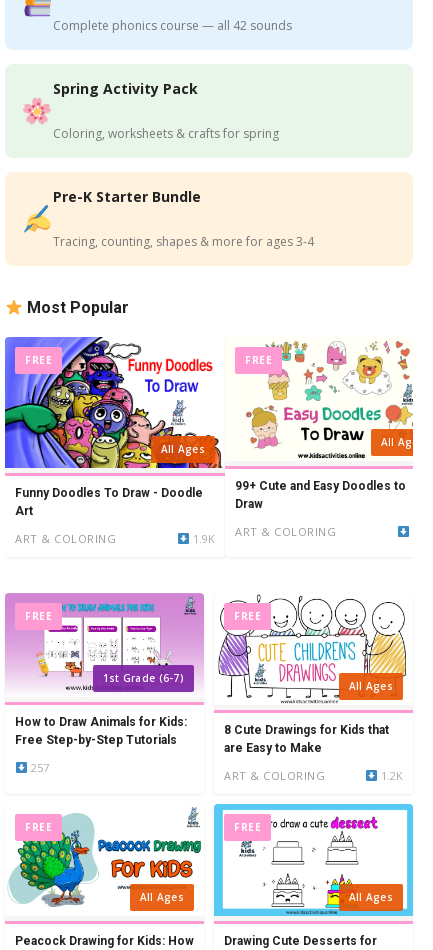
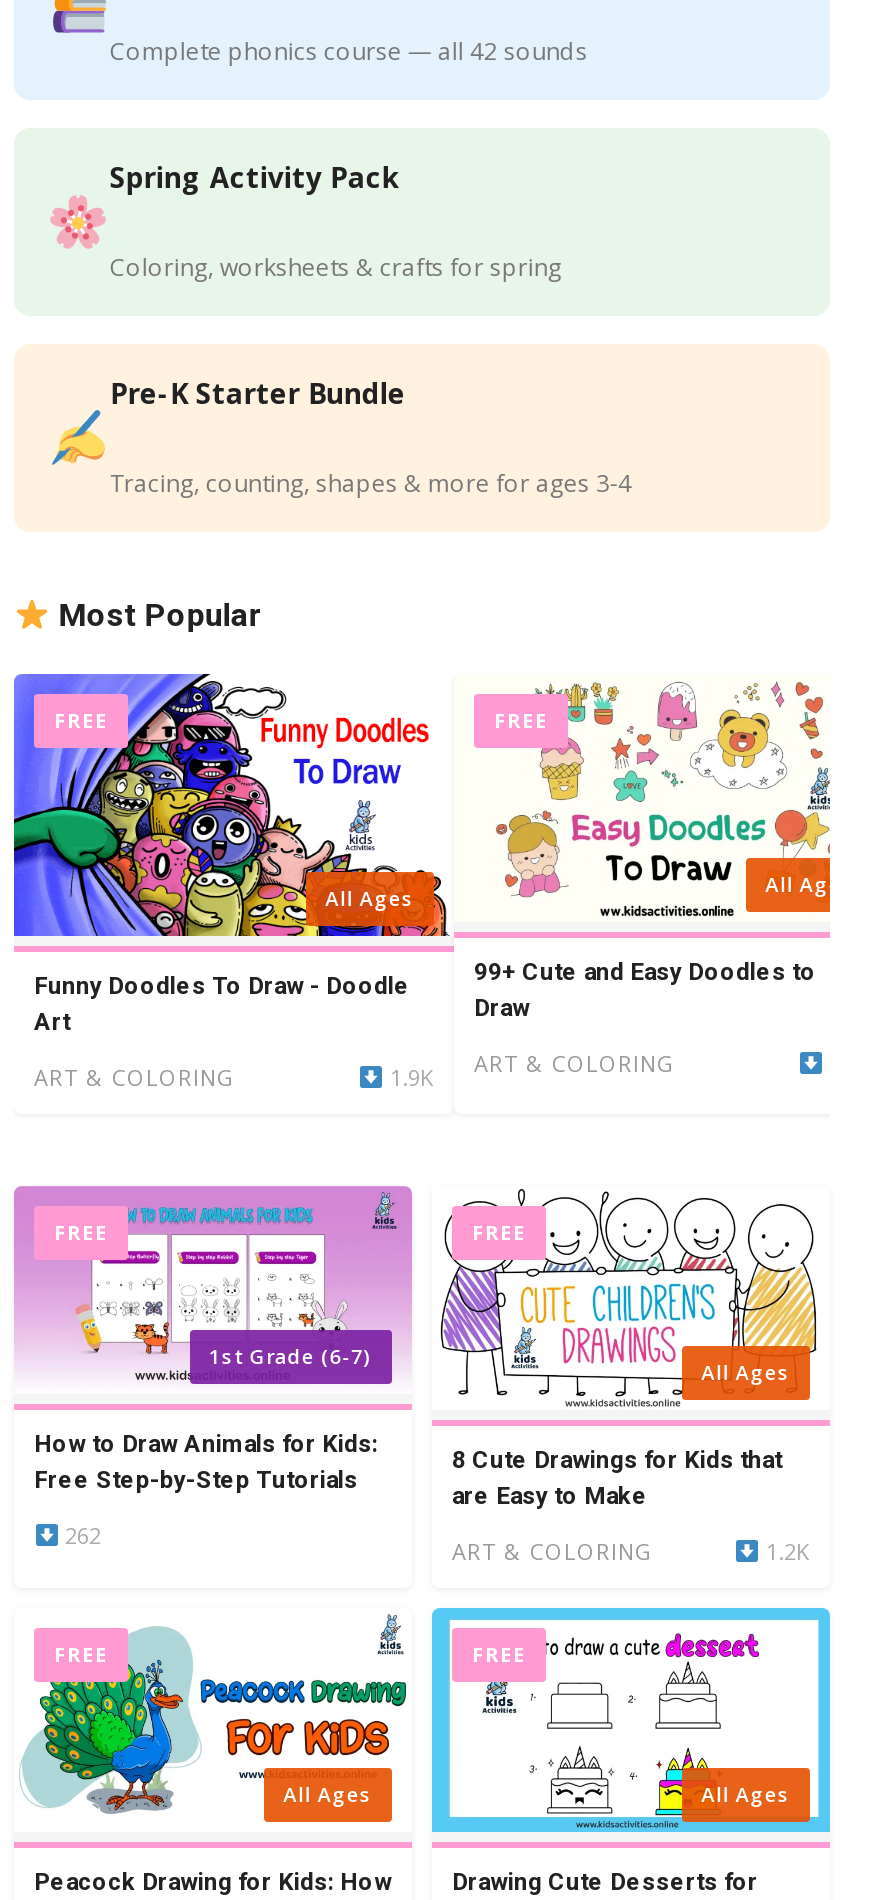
- 257
+ 262
